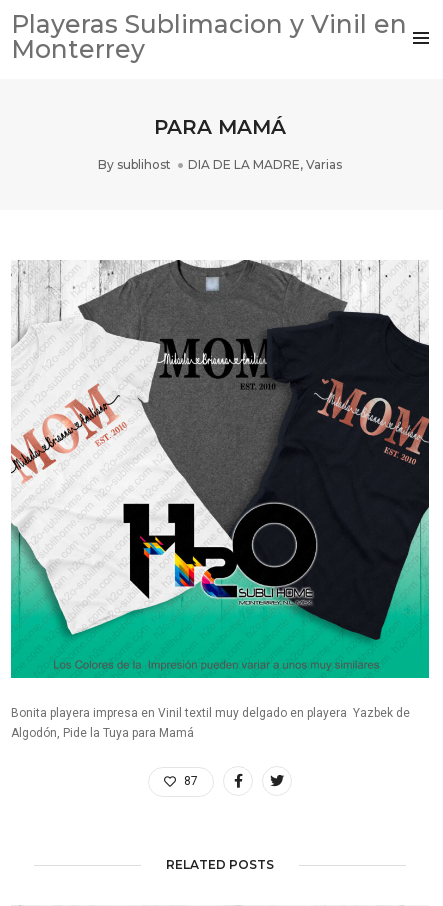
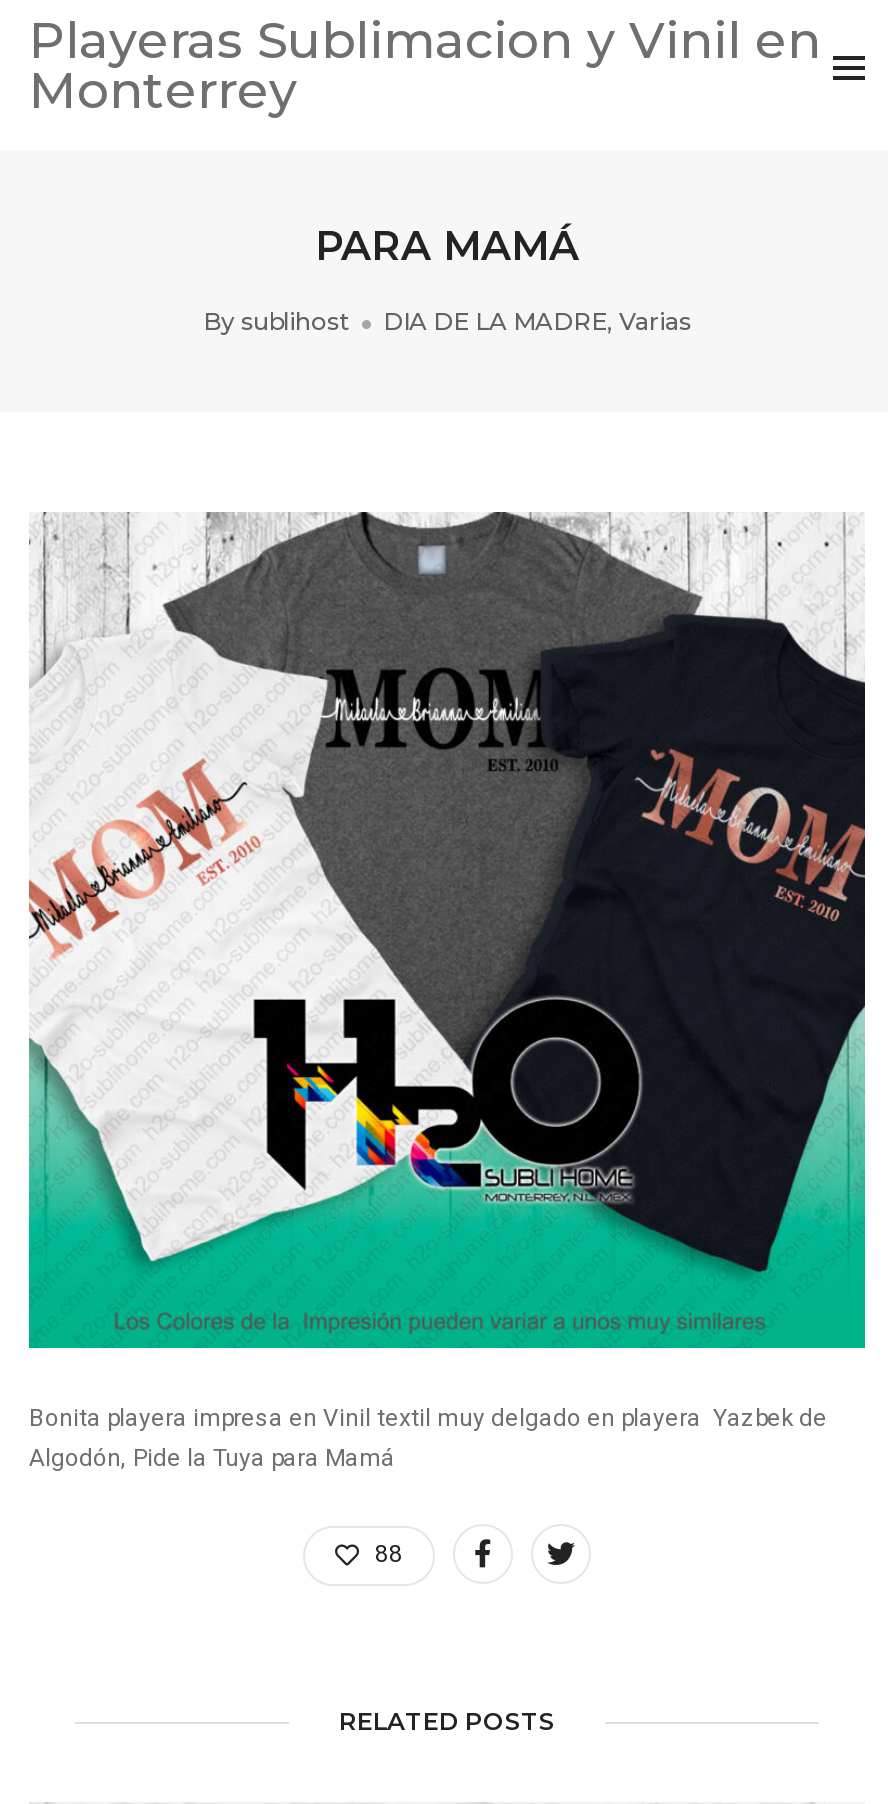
- 87
+ 88
